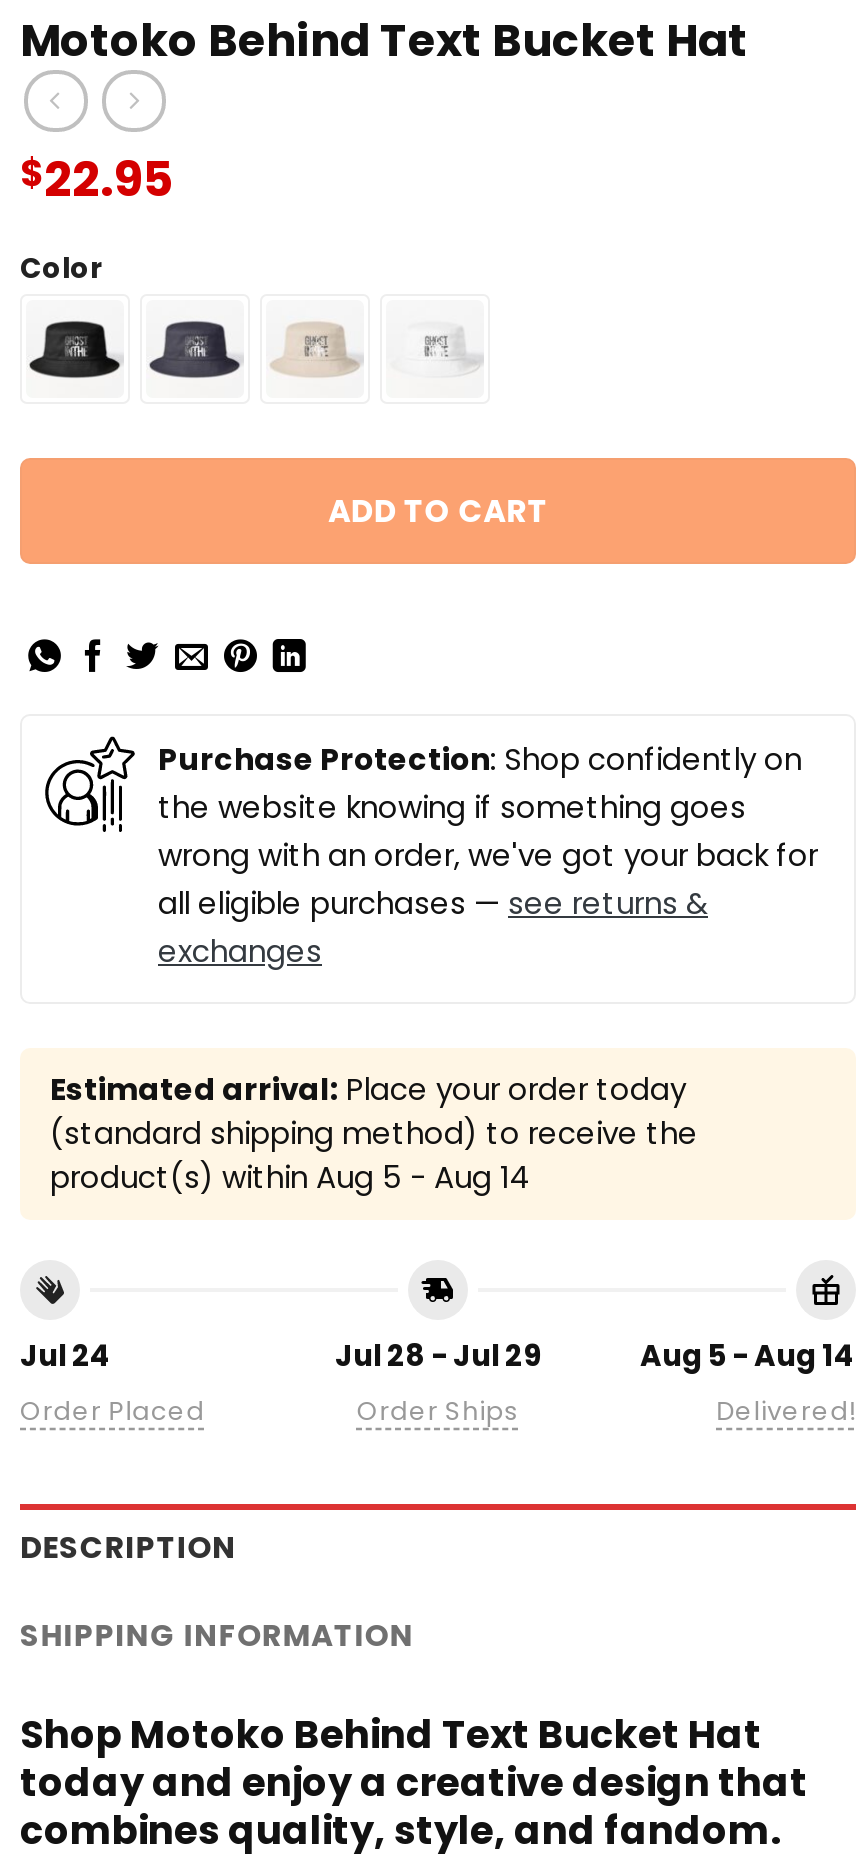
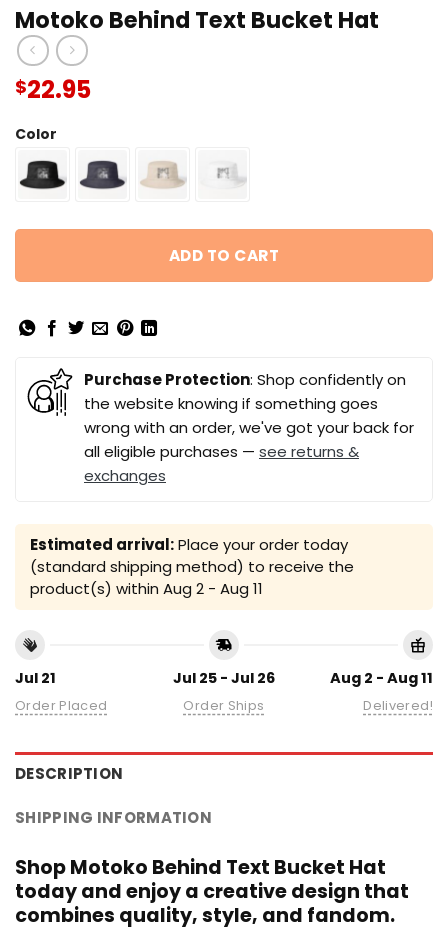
- product(s) within Aug 5 - Aug 14
+ product(s) within Aug 2 - Aug 11

- Jul 24
+ Jul 21

- Jul 28 - Jul 29
+ Jul 25 - Jul 26

- Aug 5 - Aug 14
+ Aug 2 - Aug 11
